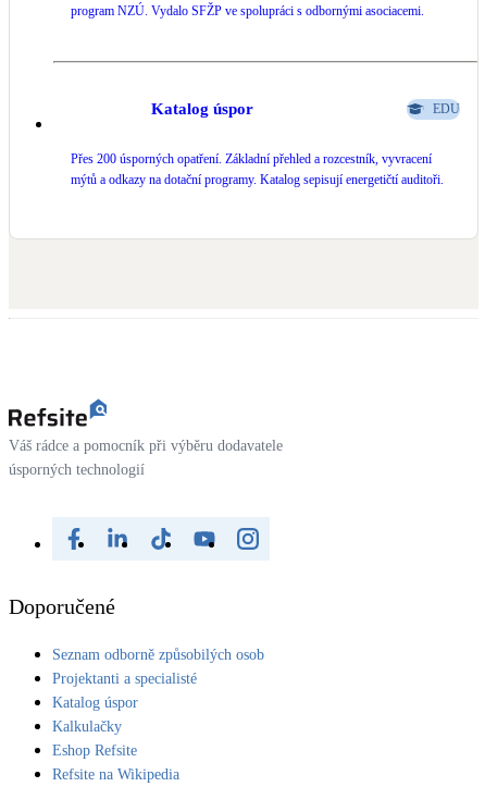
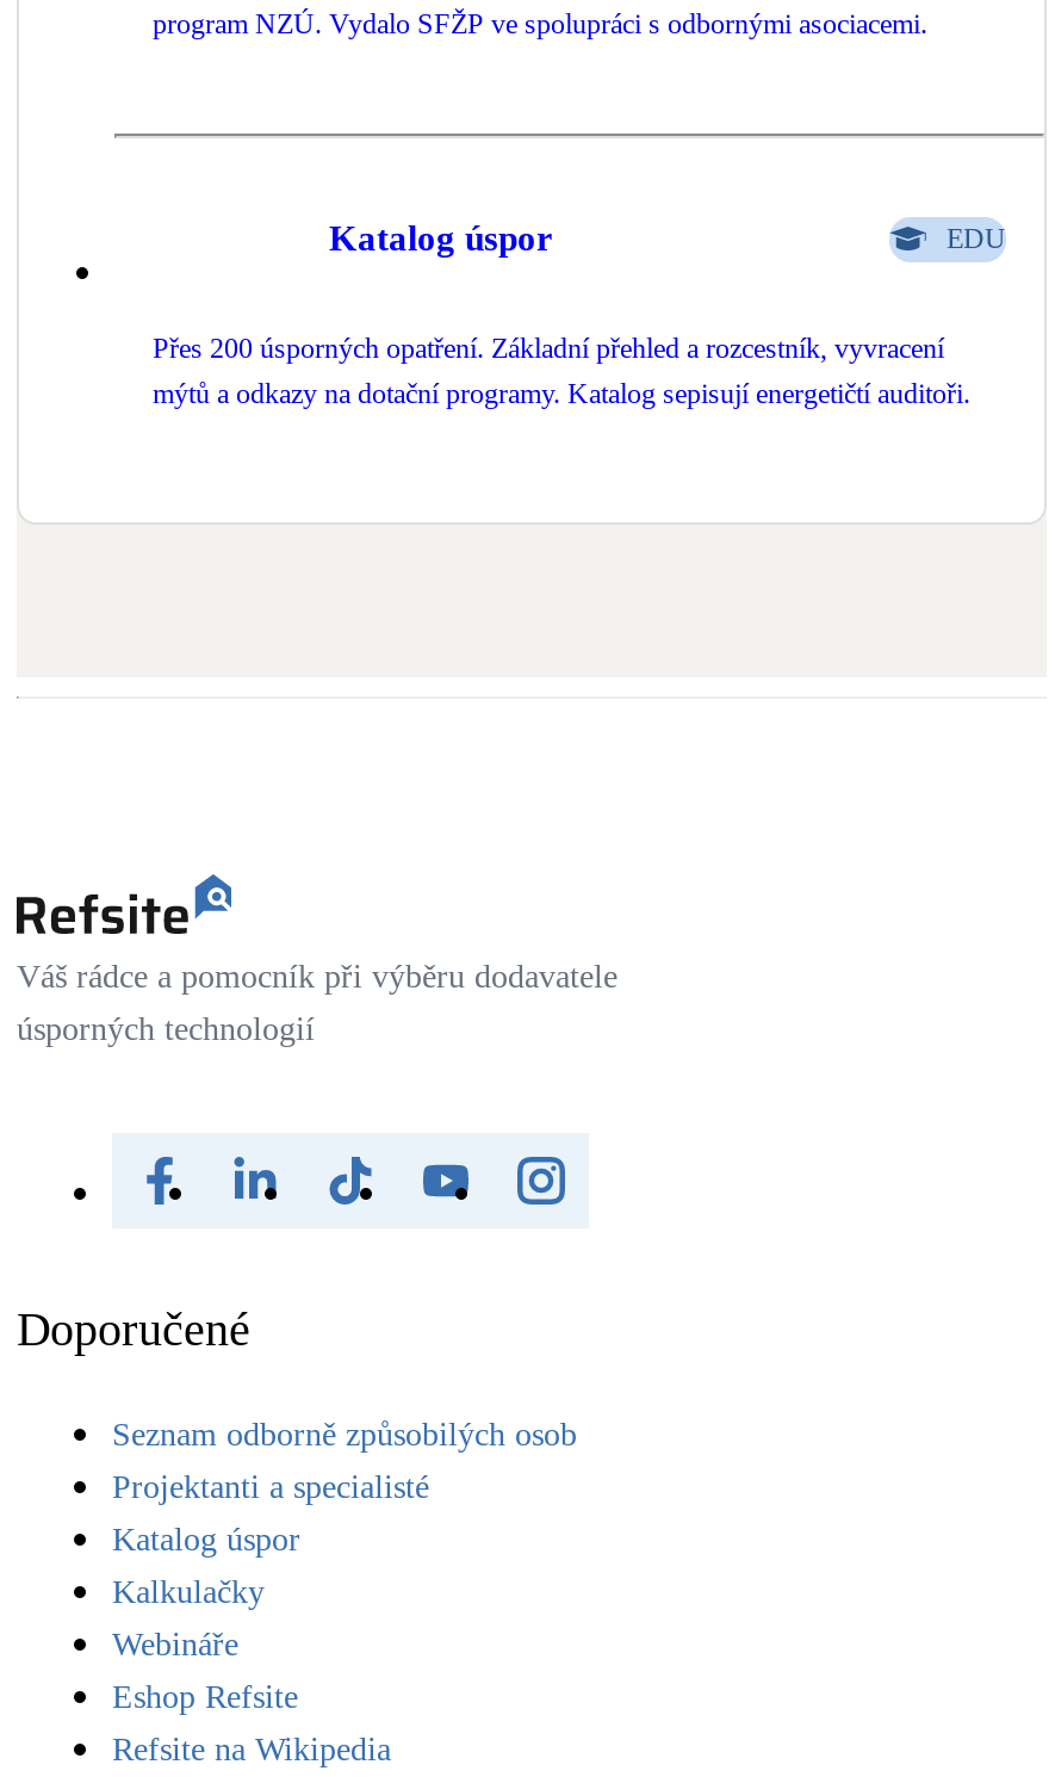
+ Webináře
